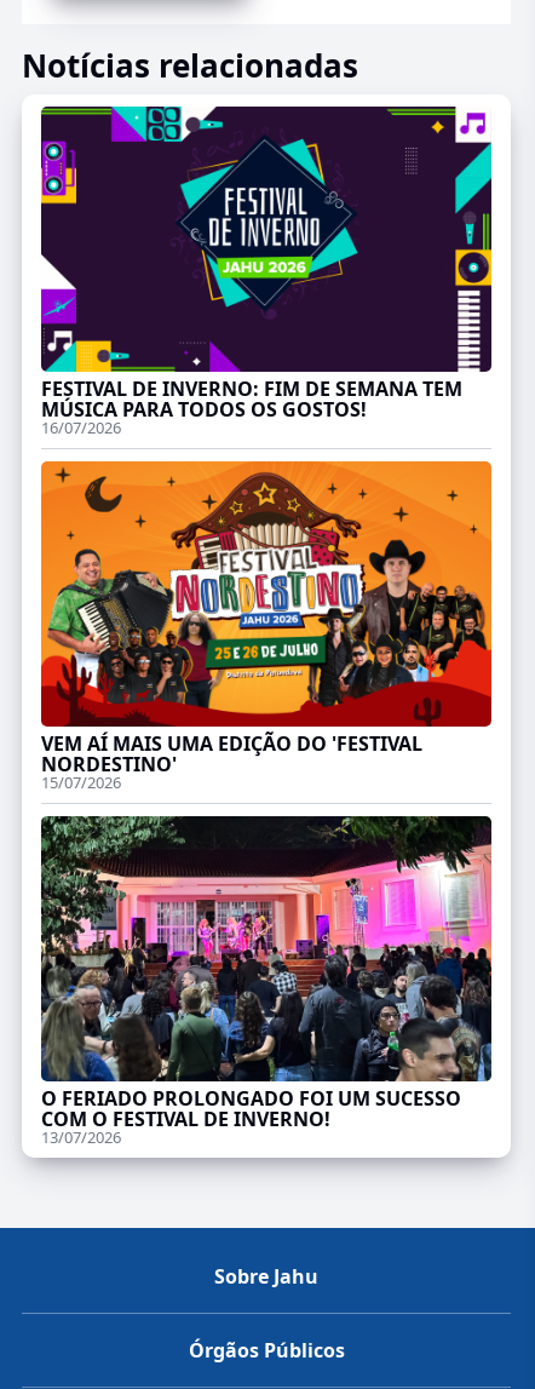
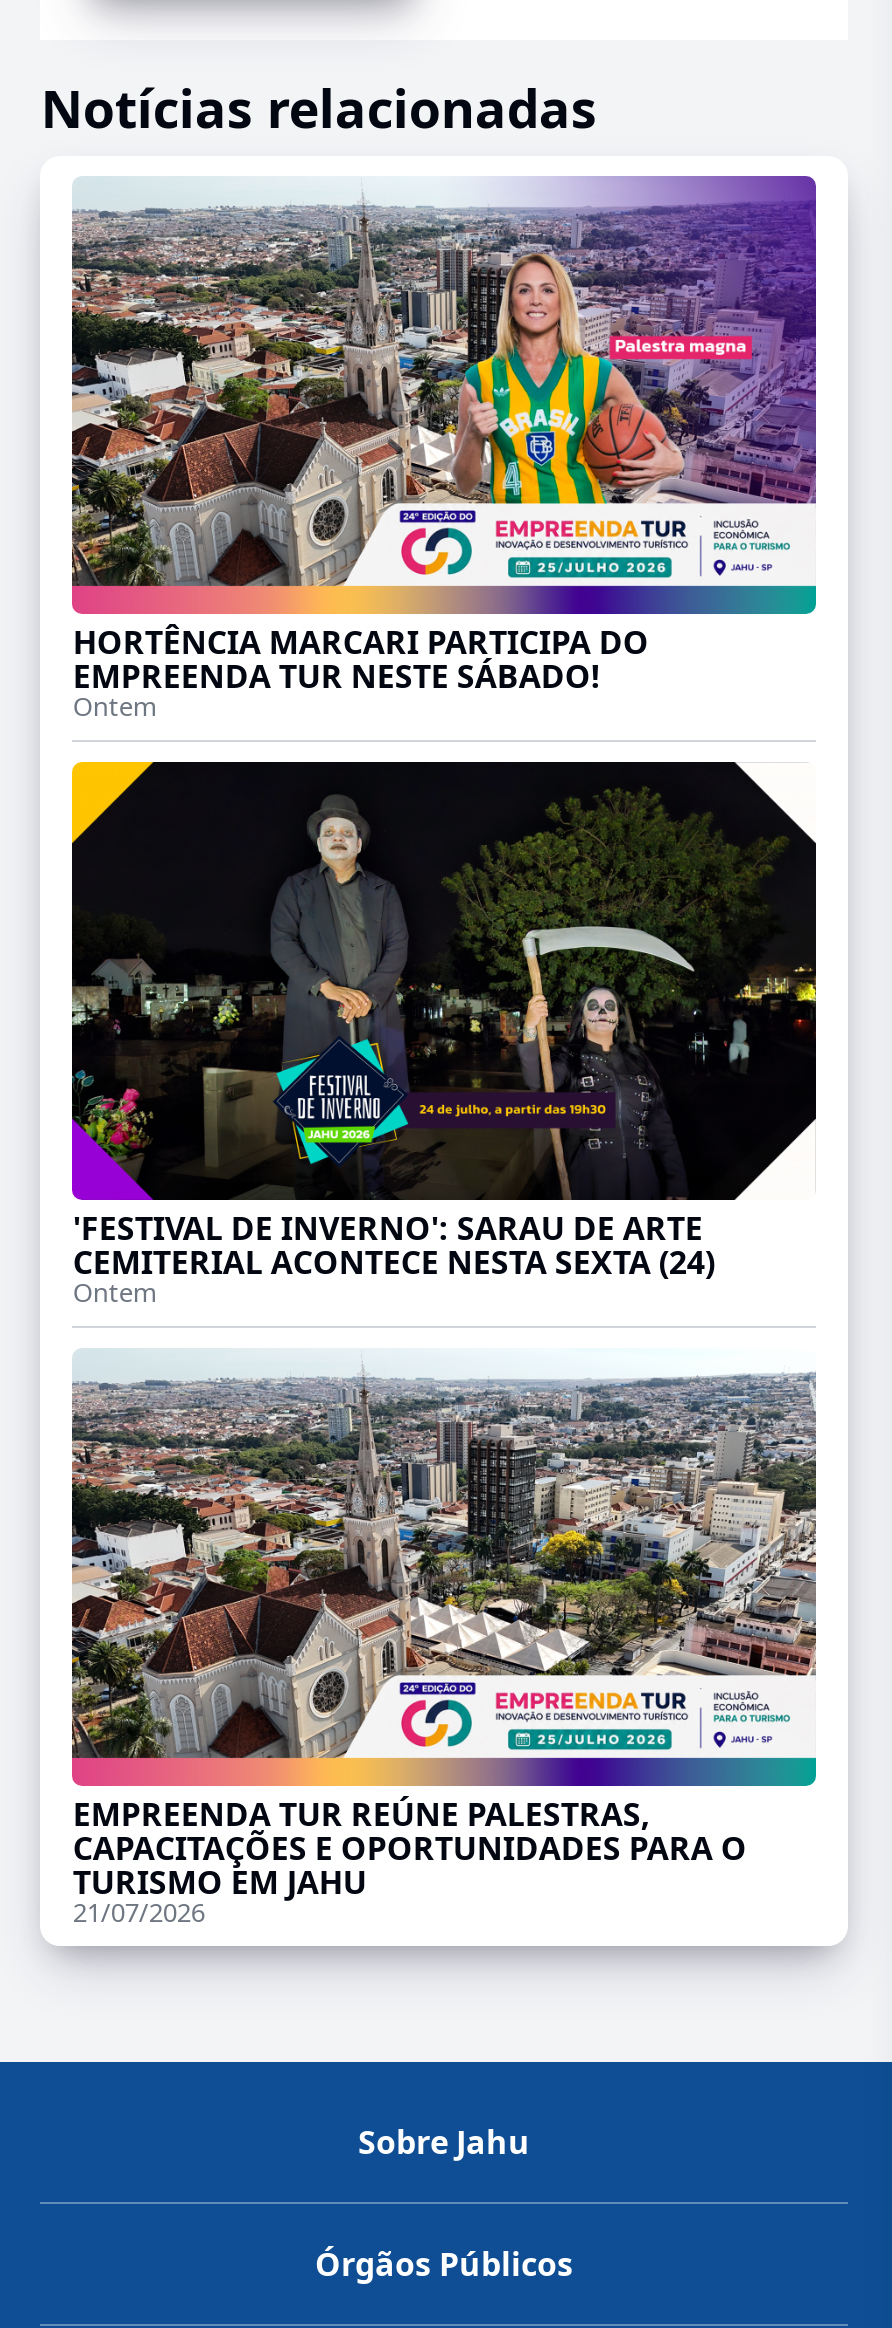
- [image]
- FESTIVAL DE INVERNO: FIM DE SEMANA TEM
- MÚSICA PARA TODOS OS GOSTOS!
- 16/07/2026
+ [image]
+ HORTÊNCIA MARCARI PARTICIPA DO
+ EMPREENDA TUR NESTE SÁBADO!
+ Ontem

- [image]
- VEM AÍ MAIS UMA EDIÇÃO DO 'FESTIVAL
- NORDESTINO'
- 15/07/2026
+ [image]
+ 'FESTIVAL DE INVERNO': SARAU DE ARTE
+ CEMITERIAL ACONTECE NESTA SEXTA (24)
+ Ontem

- [image]
- O FERIADO PROLONGADO FOI UM SUCESSO
- COM O FESTIVAL DE INVERNO!
- 13/07/2026
+ [image]
+ EMPREENDA TUR REÚNE PALESTRAS,
+ CAPACITAÇÕES E OPORTUNIDADES PARA O
+ TURISMO EM JAHU
+ 21/07/2026
